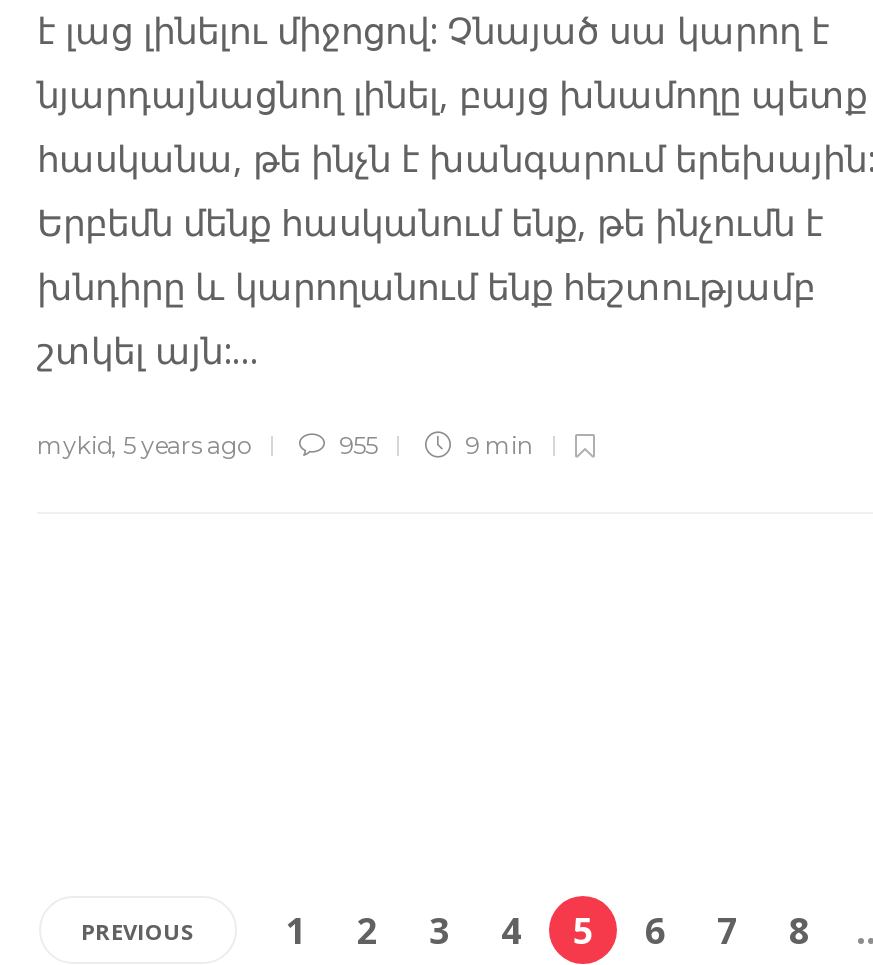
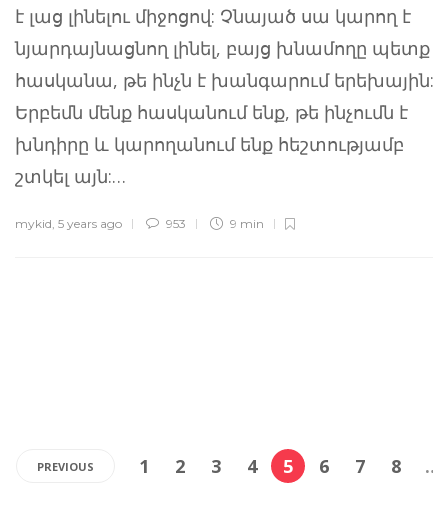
- 955
+ 953
